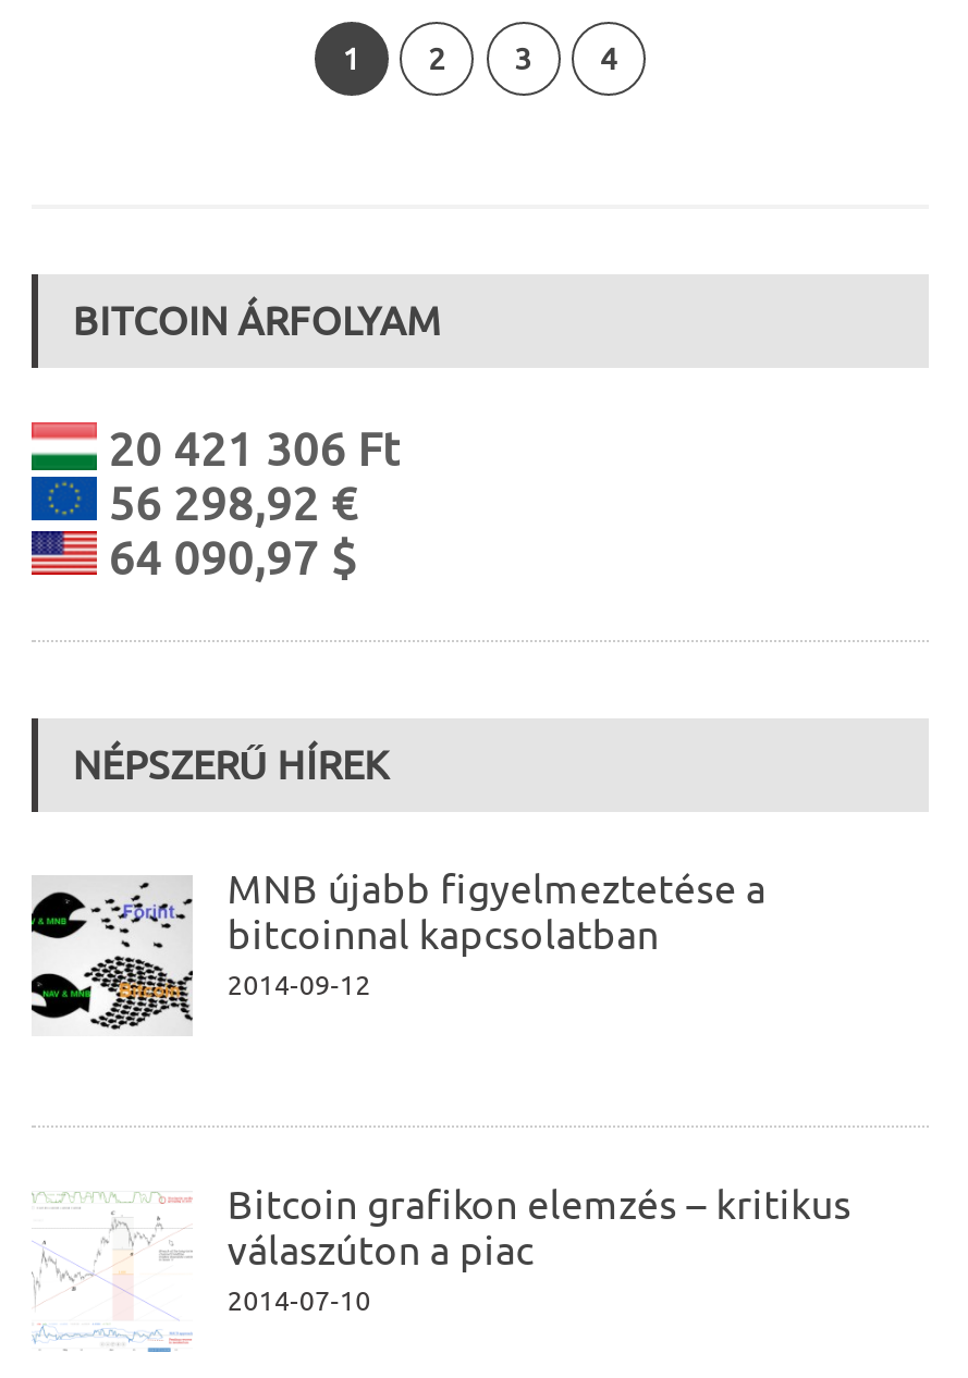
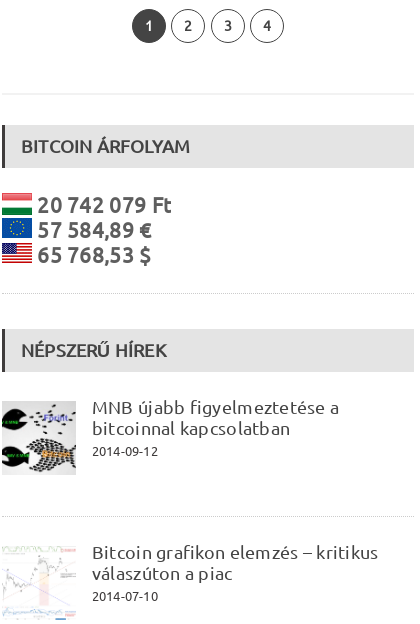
- 20 421 306 Ft
+ 20 742 079 Ft

- 56 298,92 €
+ 57 584,89 €

- 64 090,97 $
+ 65 768,53 $
